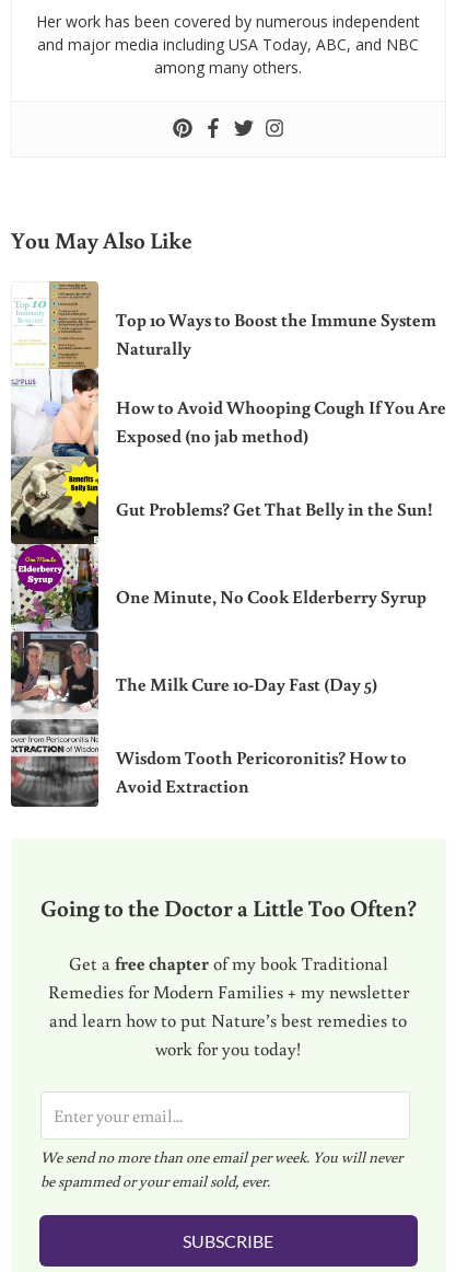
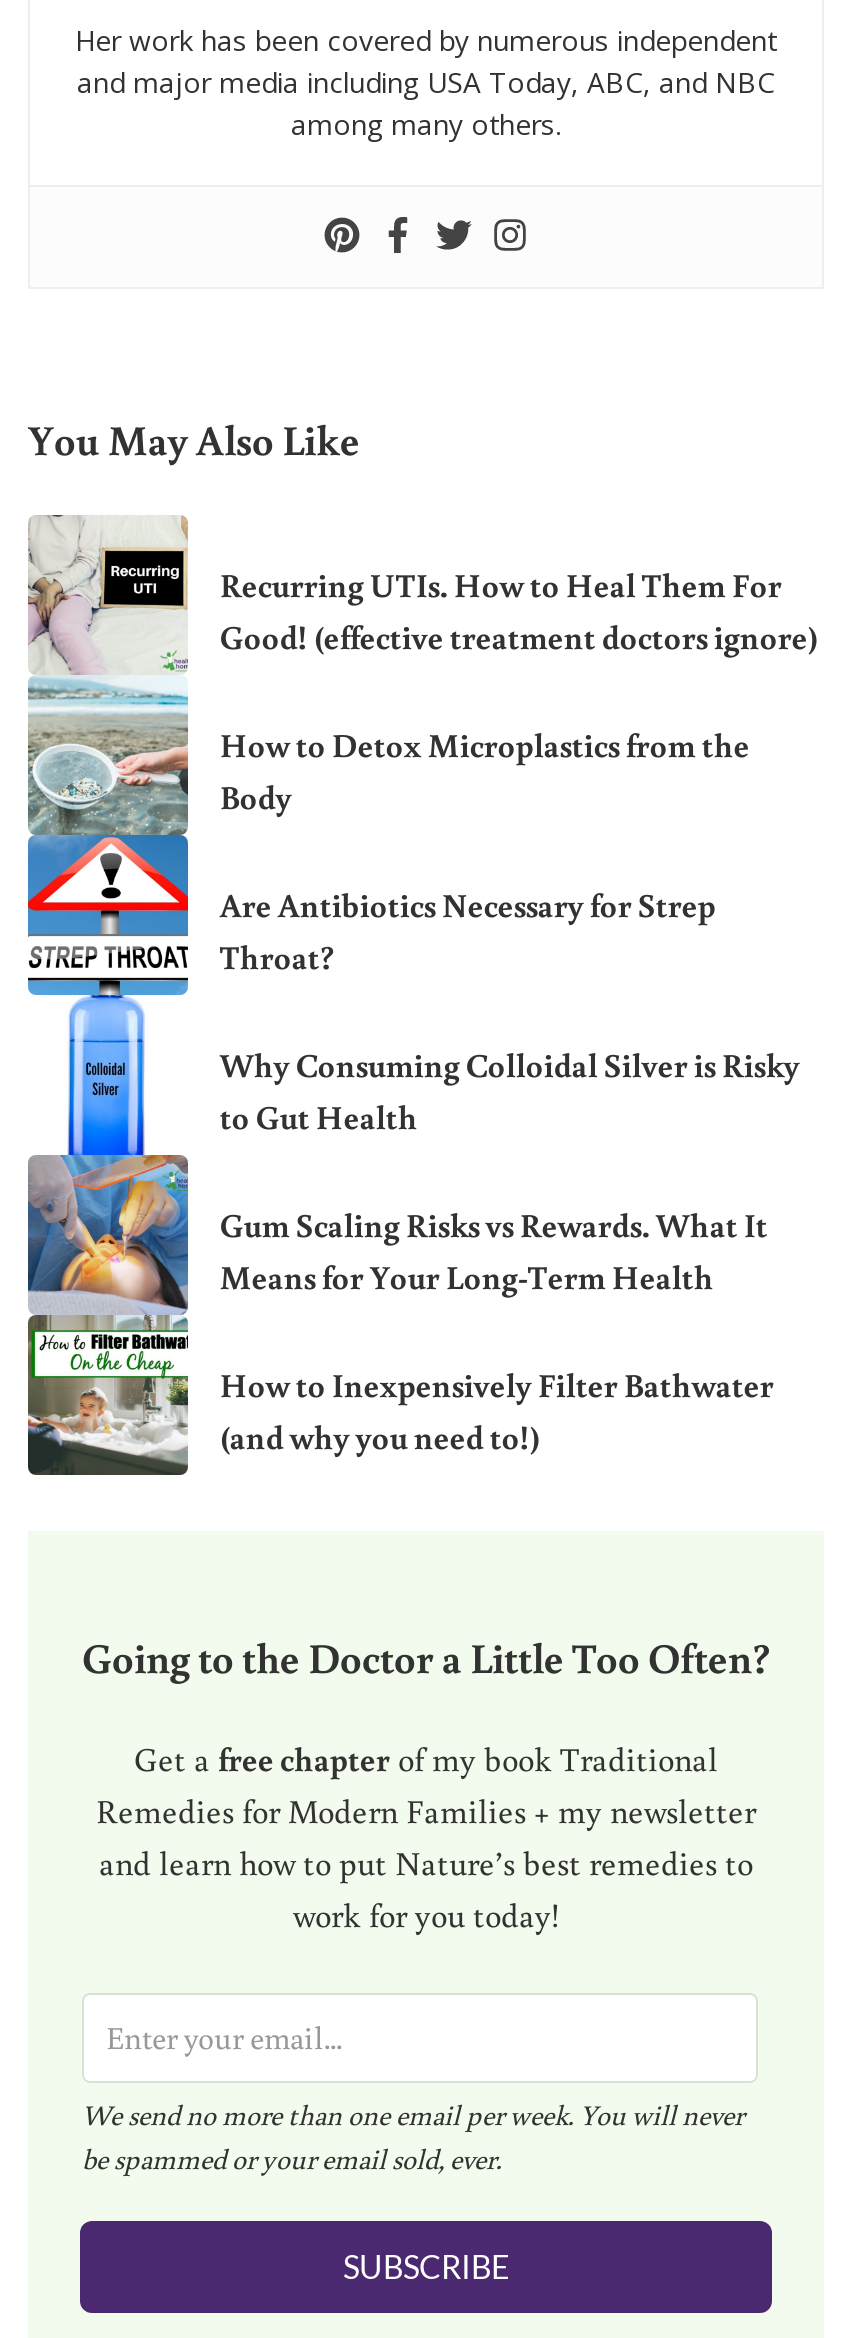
- [image]
- Top 10 Ways to Boost the Immune System
- Naturally
+ [image]
+ Recurring UTIs. How to Heal Them For
+ Good! (effective treatment doctors ignore)

- How to Avoid Whooping Cough If You Are
- Exposed (no jab method)
+ How to Detox Microplastics from the
+ Body

- Gut Problems? Get That Belly in the Sun!
+ Are Antibiotics Necessary for Strep
+ Throat?

- One Minute, No Cook Elderberry Syrup
+ Why Consuming Colloidal Silver is Risky
+ to Gut Health

- The Milk Cure 10-Day Fast (Day 5)
+ Gum Scaling Risks vs Rewards. What It
+ Means for Your Long-Term Health

- Wisdom Tooth Pericoronitis? How to
- Avoid Extraction
+ How to Inexpensively Filter Bathwater
+ (and why you need to!)
